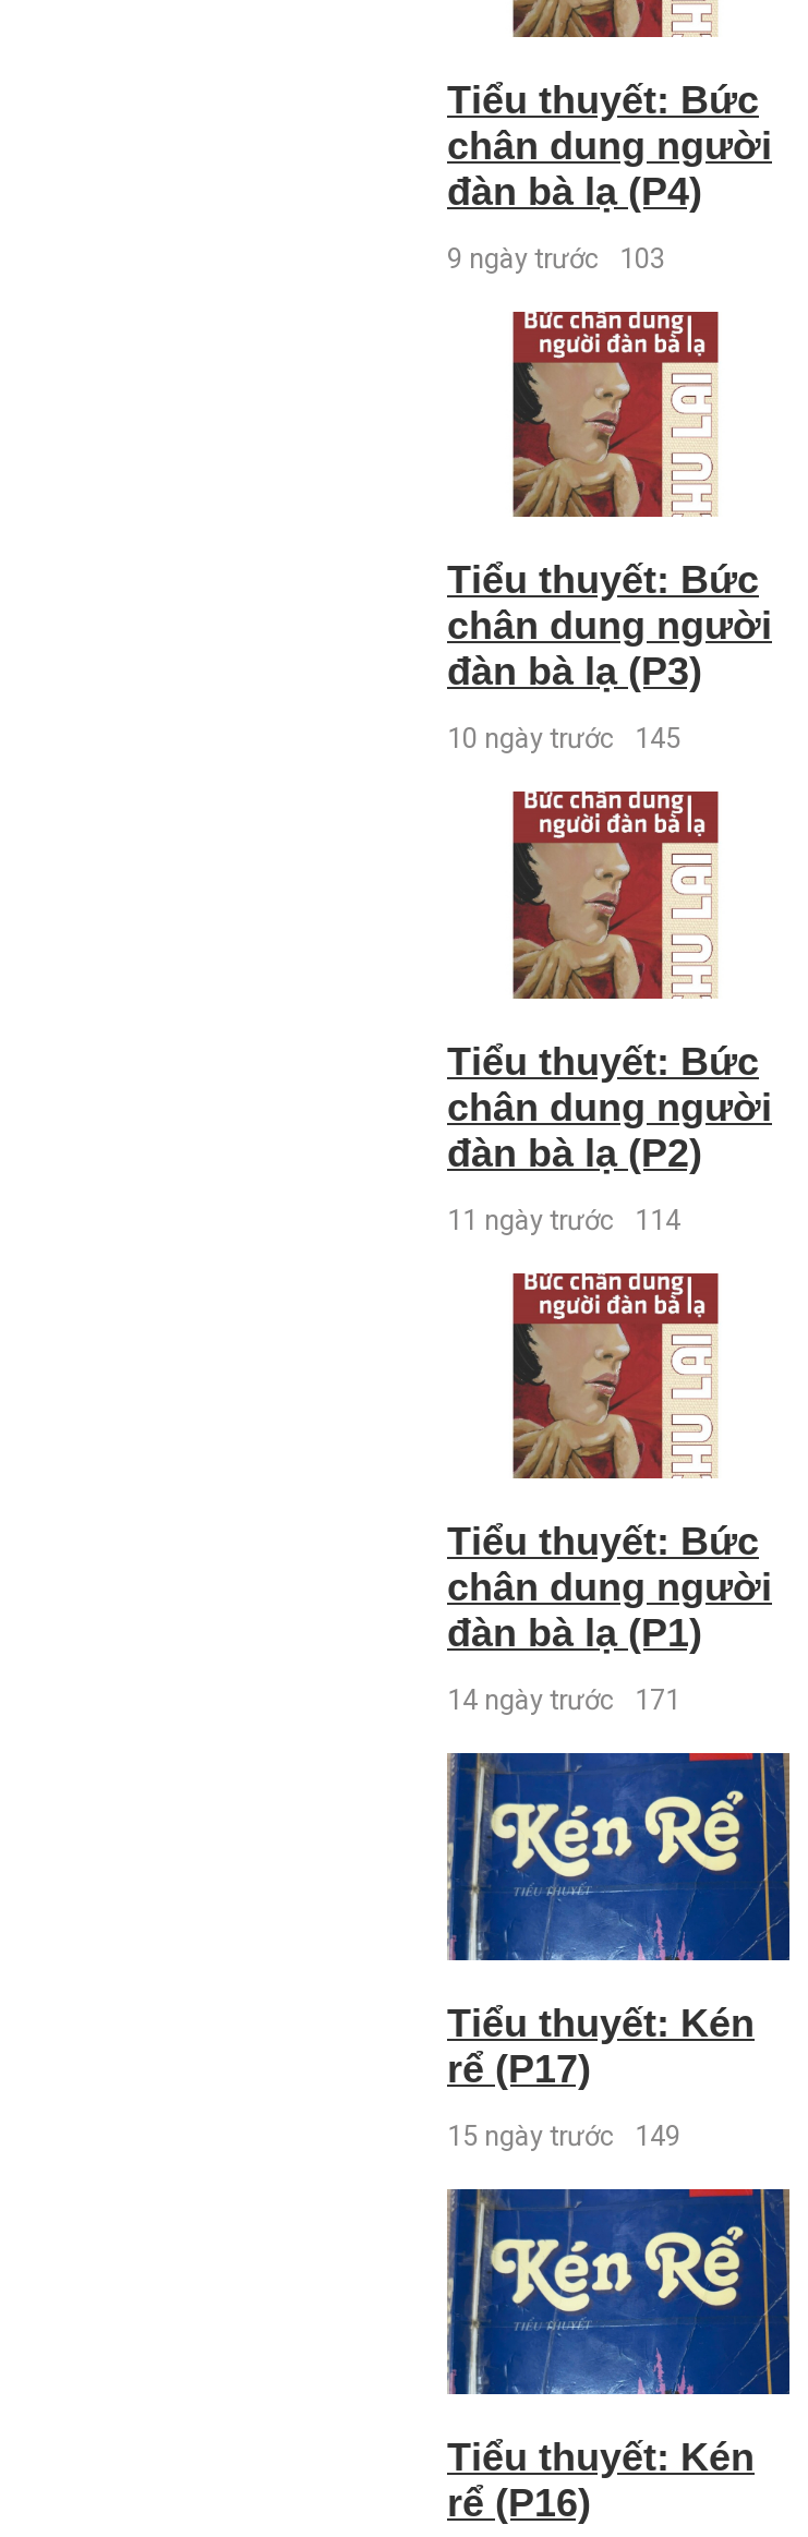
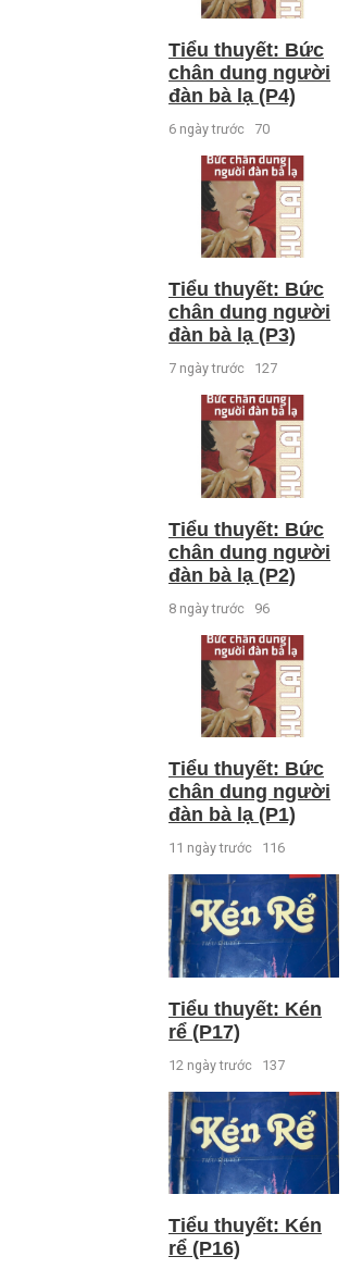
- 9 ngày trước 103
+ 6 ngày trước 70

- 10 ngày trước 145
+ 7 ngày trước 127

- 11 ngày trước 114
+ 8 ngày trước 96

- 14 ngày trước 171
+ 11 ngày trước 116

- 15 ngày trước 149
+ 12 ngày trước 137
